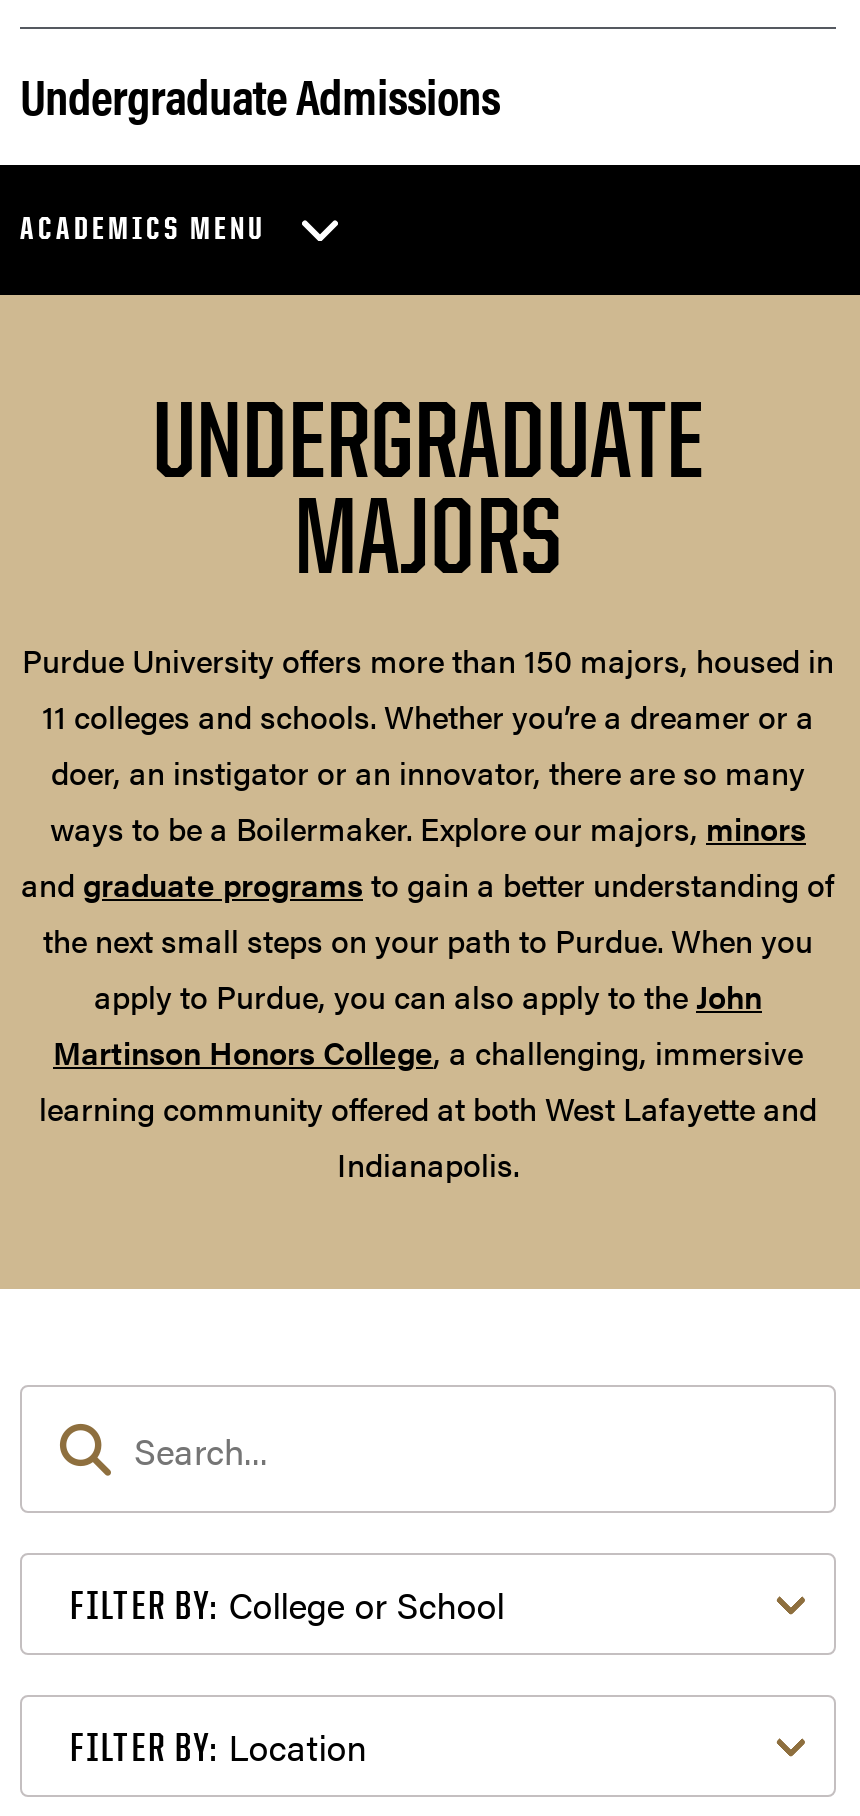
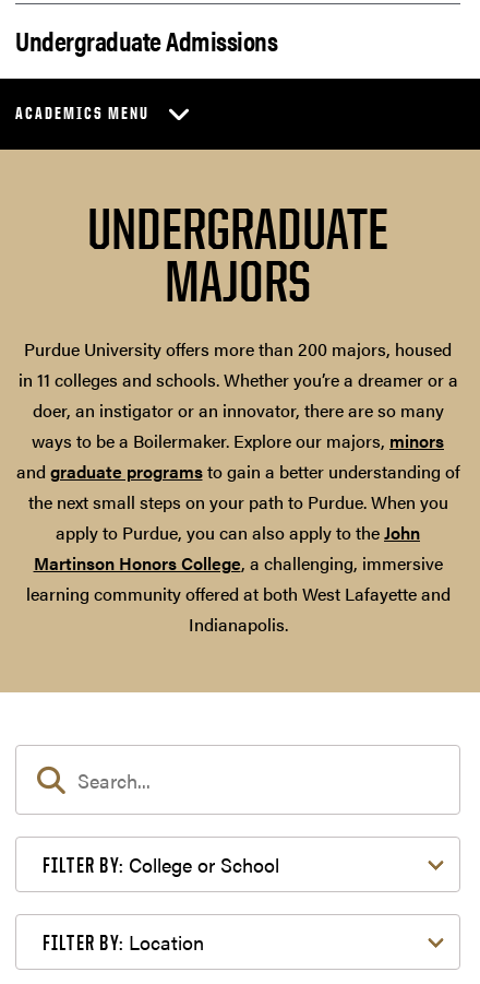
- Purdue University offers more than 150 majors, housed in
- 11 colleges and schools. Whether you’re a dreamer or a
+ Purdue University offers more than 200 majors, housed
+ in 11 colleges and schools. Whether you’re a dreamer or a
